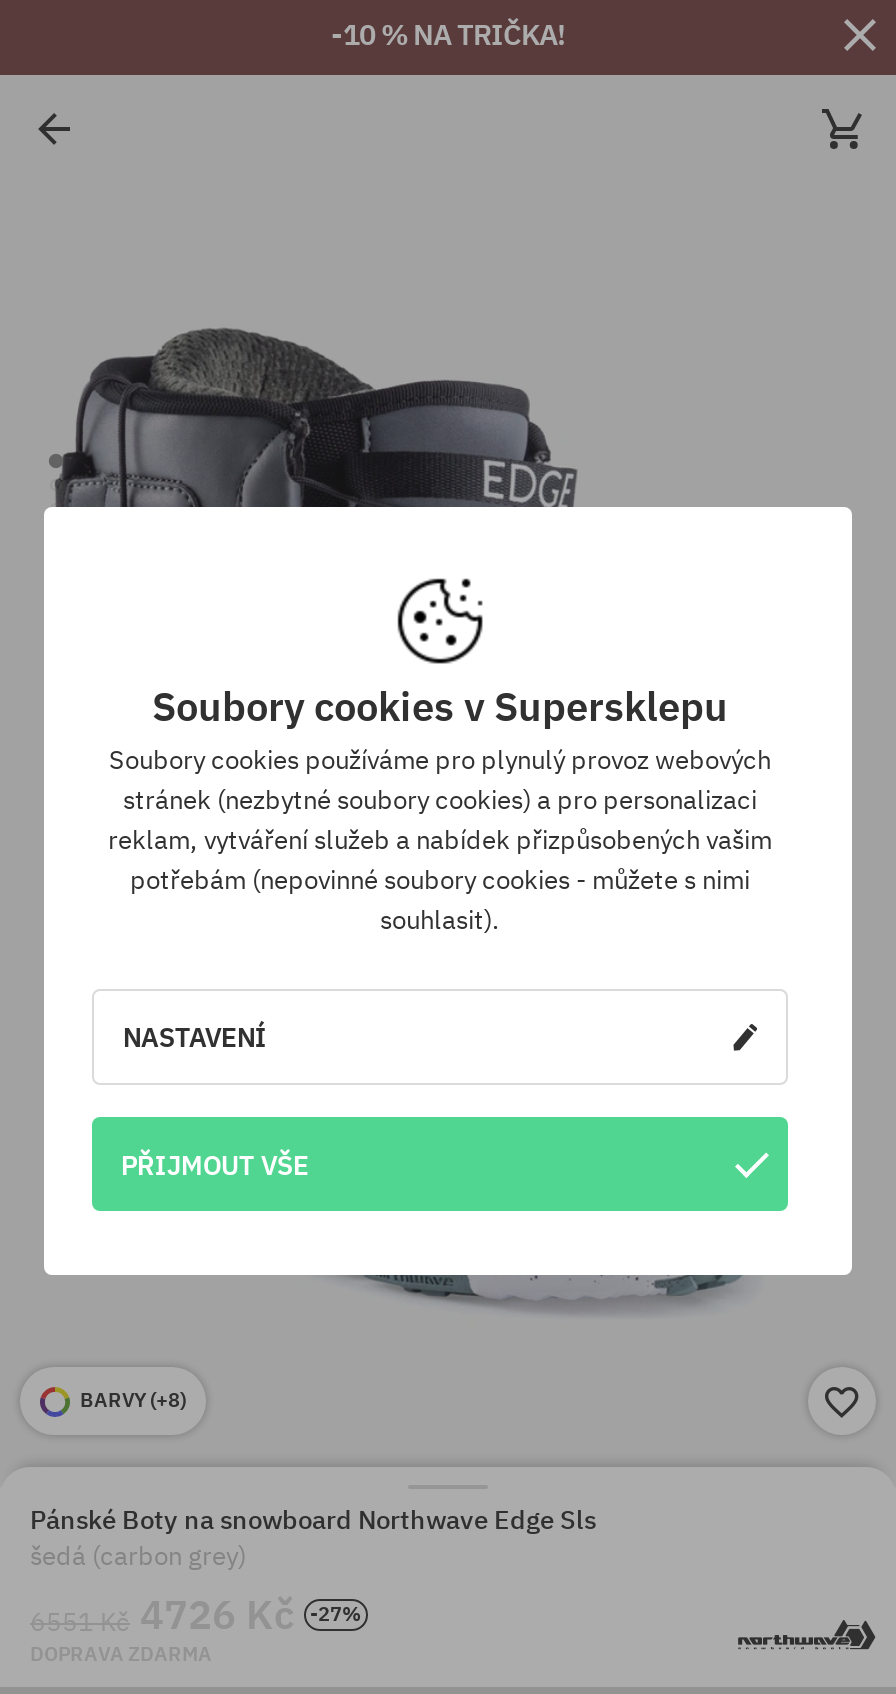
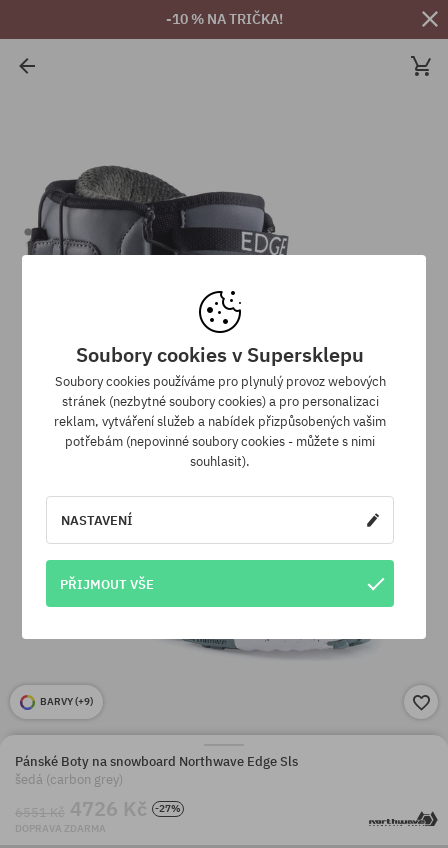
- BARVY (+8)
+ BARVY (+9)
